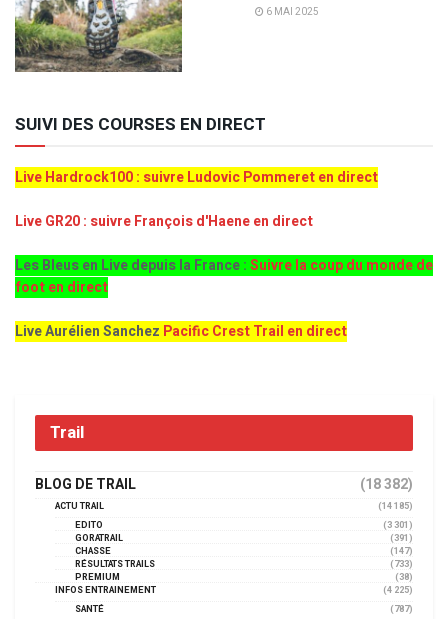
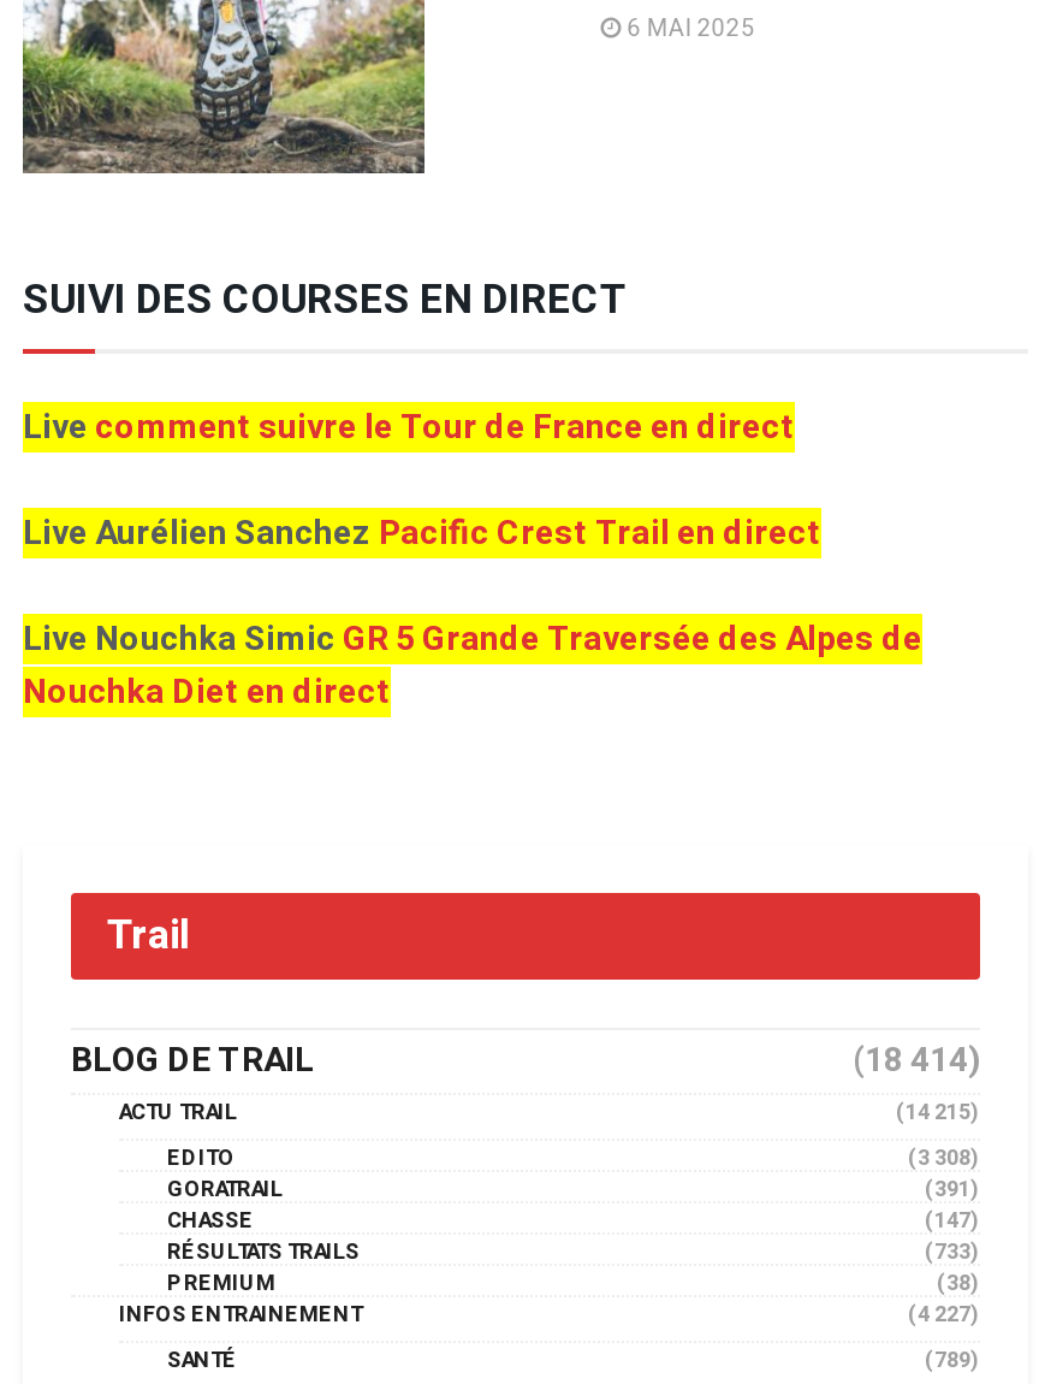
- Live Hardrock100 : suivre Ludovic Pommeret en direct
- Live GR20 : suivre François d'Haene en direct
- Les Bleus en Live depuis la France :Suivre la coup du monde de
- foot en direct
+ Live comment suivre le Tour de France en direct

moved up: Live Aurélien Sanchez Pacific Crest Trail en direct

+ Live Nouchka Simic GR 5 Grande Traversée des Alpes de
+ Nouchka Diet en direct

- (18 382)
+ (18 414)

- (14 185)
+ (14 215)

- (3 301)
+ (3 308)

- (4 225)
+ (4 227)

- (787)
+ (789)
